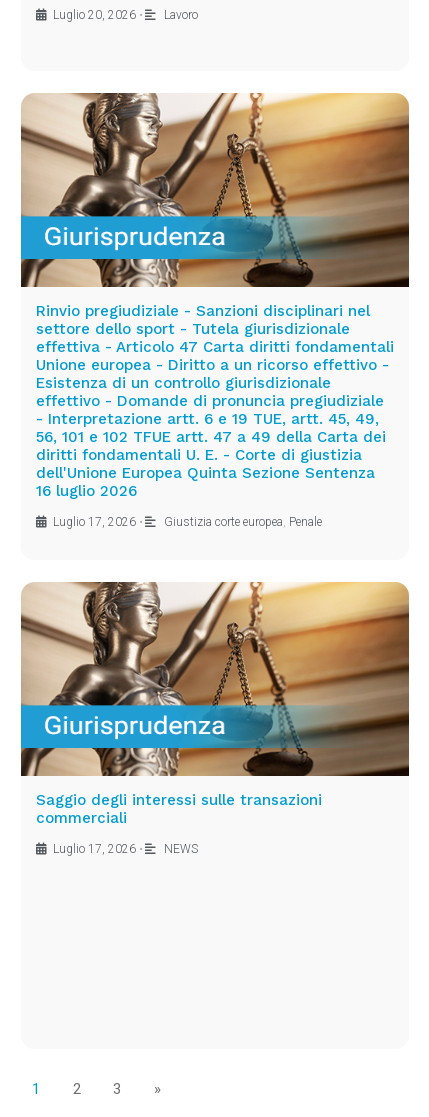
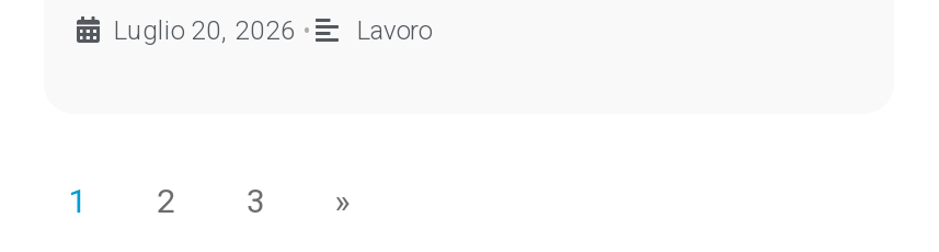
- [image]
- Rinvio pregiudiziale - Sanzioni disciplinari nel
- settore dello sport - Tutela giurisdizionale
- effettiva - Articolo 47 Carta diritti fondamentali
- Unione europea - Diritto a un ricorso effettivo -
- Esistenza di un controllo giurisdizionale
- effettivo - Domande di pronuncia pregiudiziale
- - Interpretazione artt. 6 e 19 TUE, artt. 45, 49,
- 56, 101 e 102 TFUE artt. 47 a 49 della Carta dei
- diritti fondamentali U. E. - Corte di giustizia
- dell'Unione Europea Quinta Sezione Sentenza
- 16 luglio 2026
- Luglio 17, 2026 •
- Giustizia corte europea, Penale

- [image]
- Saggio degli interessi sulle transazioni
- commerciali
- Luglio 17, 2026 •
- NEWS
